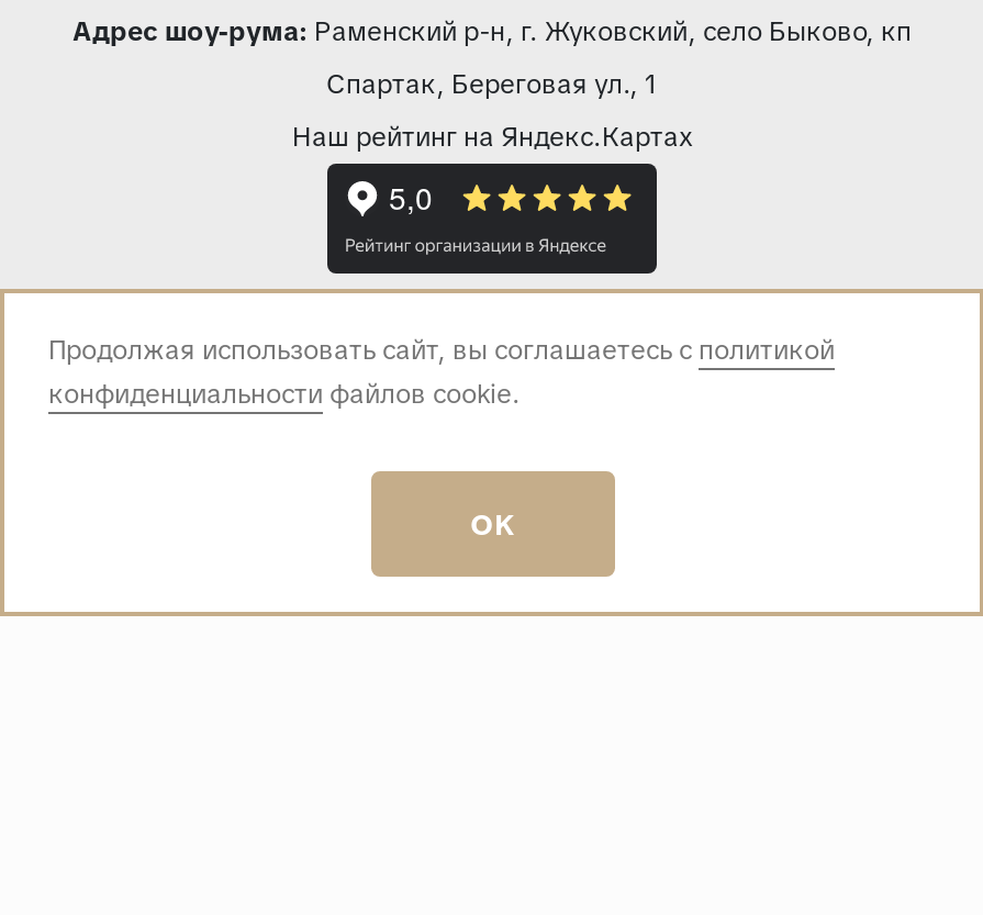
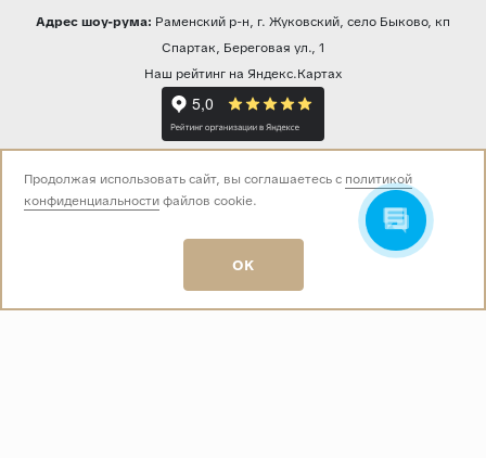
+ [image]
